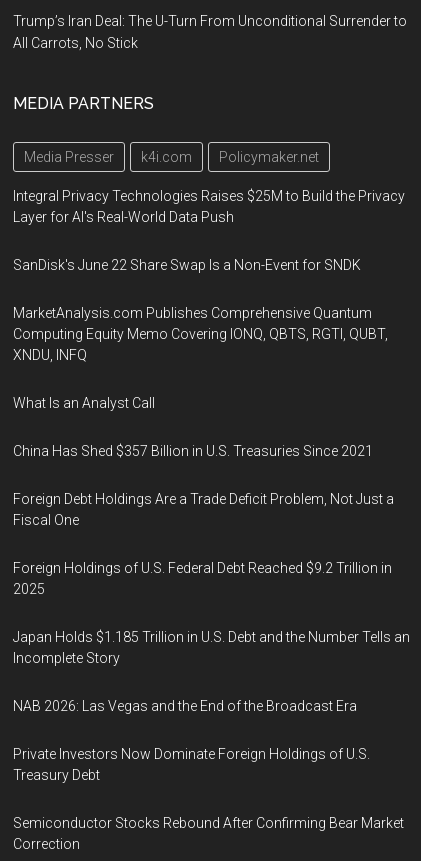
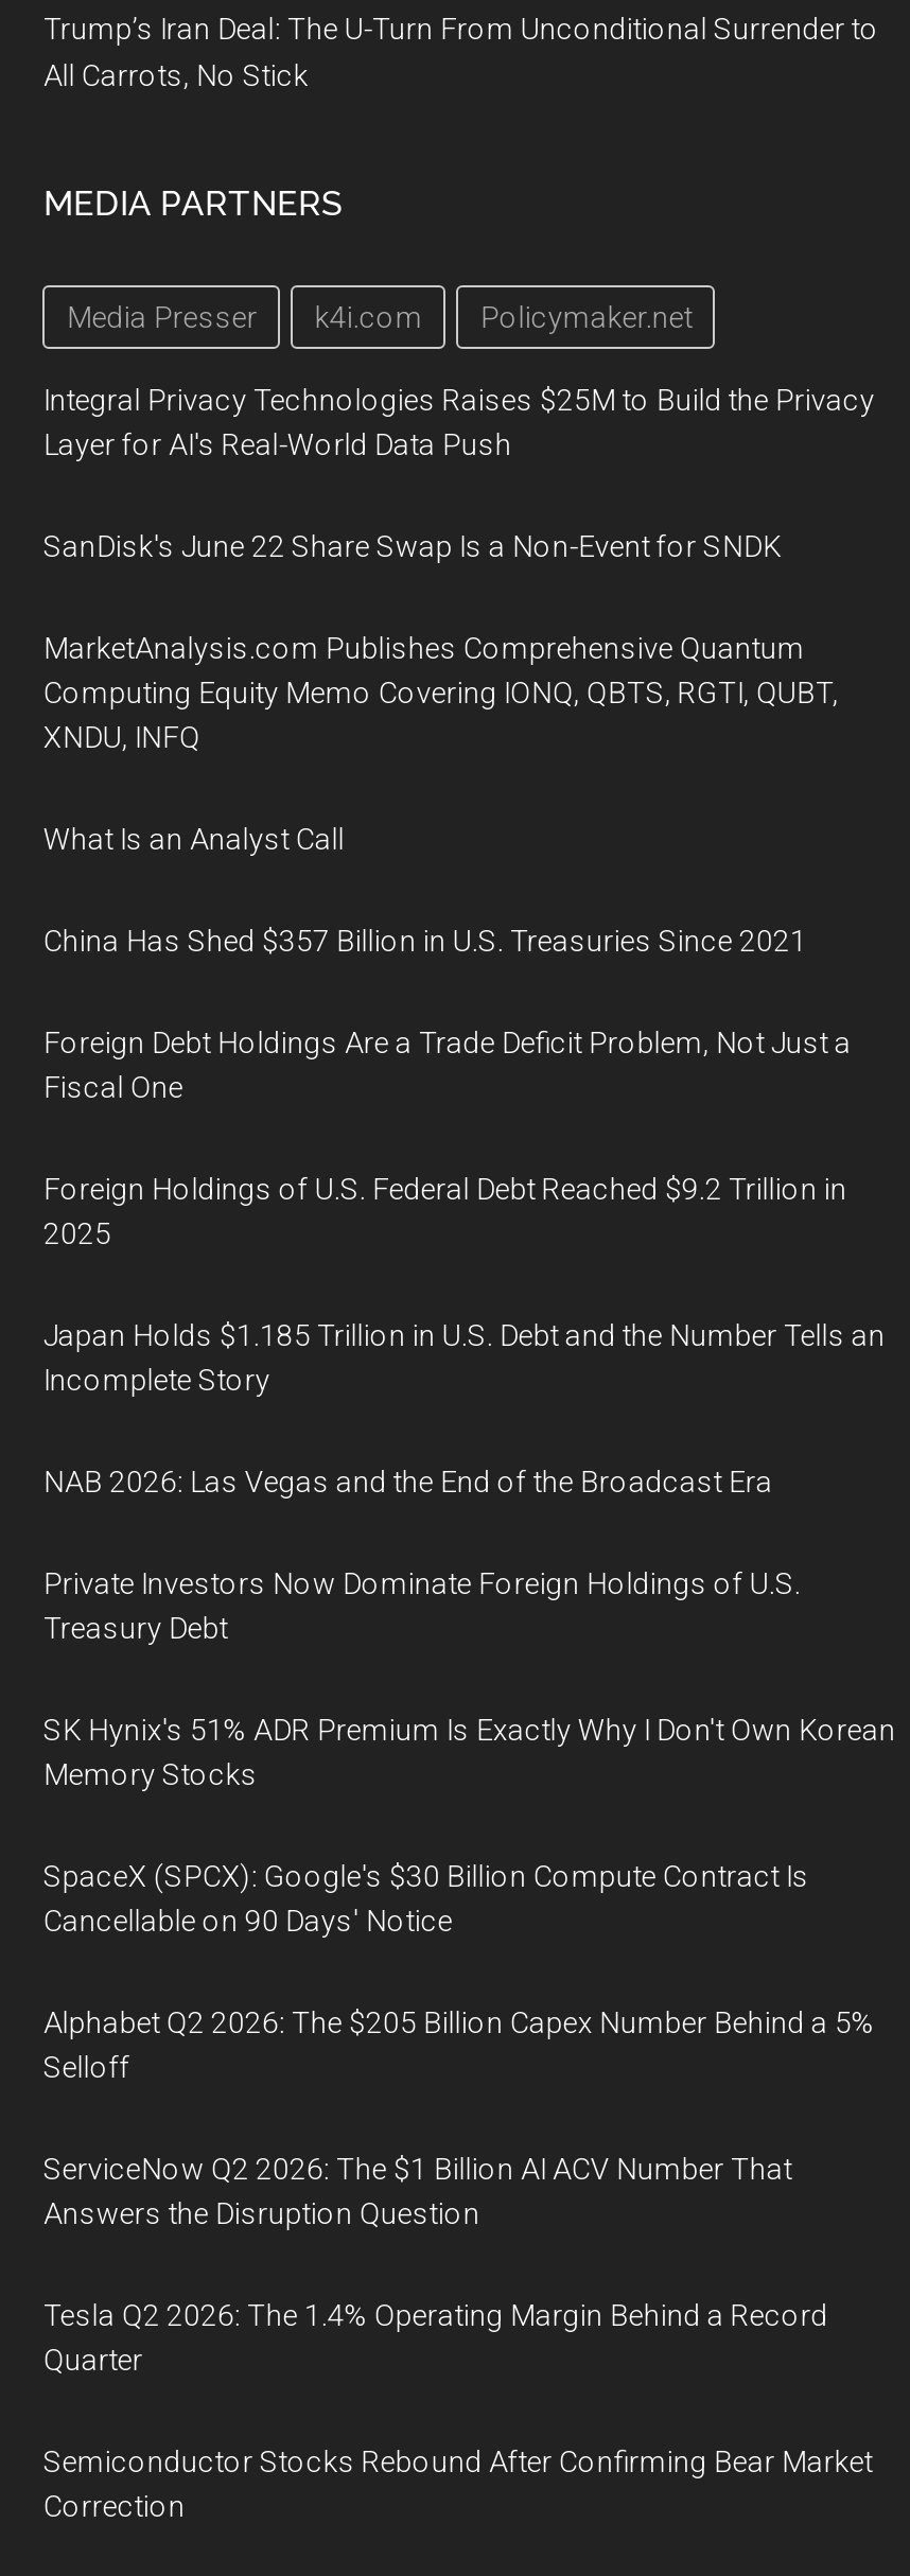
+ SK Hynix's 51% ADR Premium Is Exactly Why I Don't Own Korean
+ Memory Stocks
+ SpaceX (SPCX): Google's $30 Billion Compute Contract Is
+ Cancellable on 90 Days' Notice
+ Alphabet Q2 2026: The $205 Billion Capex Number Behind a 5%
+ Selloff
+ ServiceNow Q2 2026: The $1 Billion AI ACV Number That
+ Answers the Disruption Question
+ Tesla Q2 2026: The 1.4% Operating Margin Behind a Record
+ Quarter
